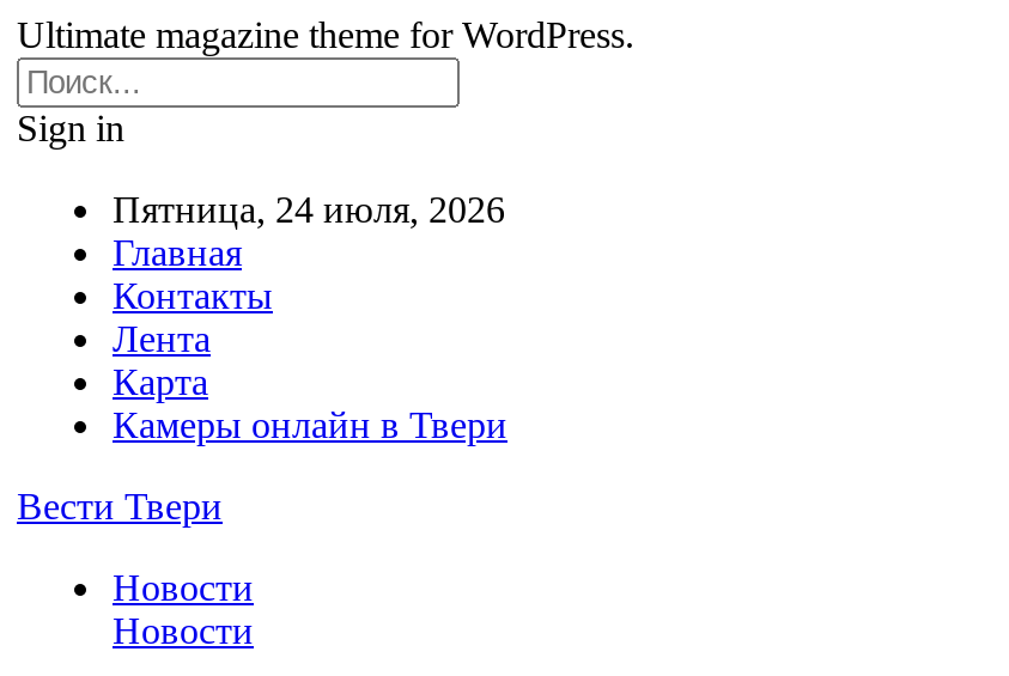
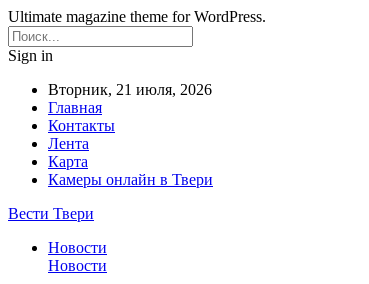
- Пятница, 24 июля, 2026
+ Вторник, 21 июля, 2026
